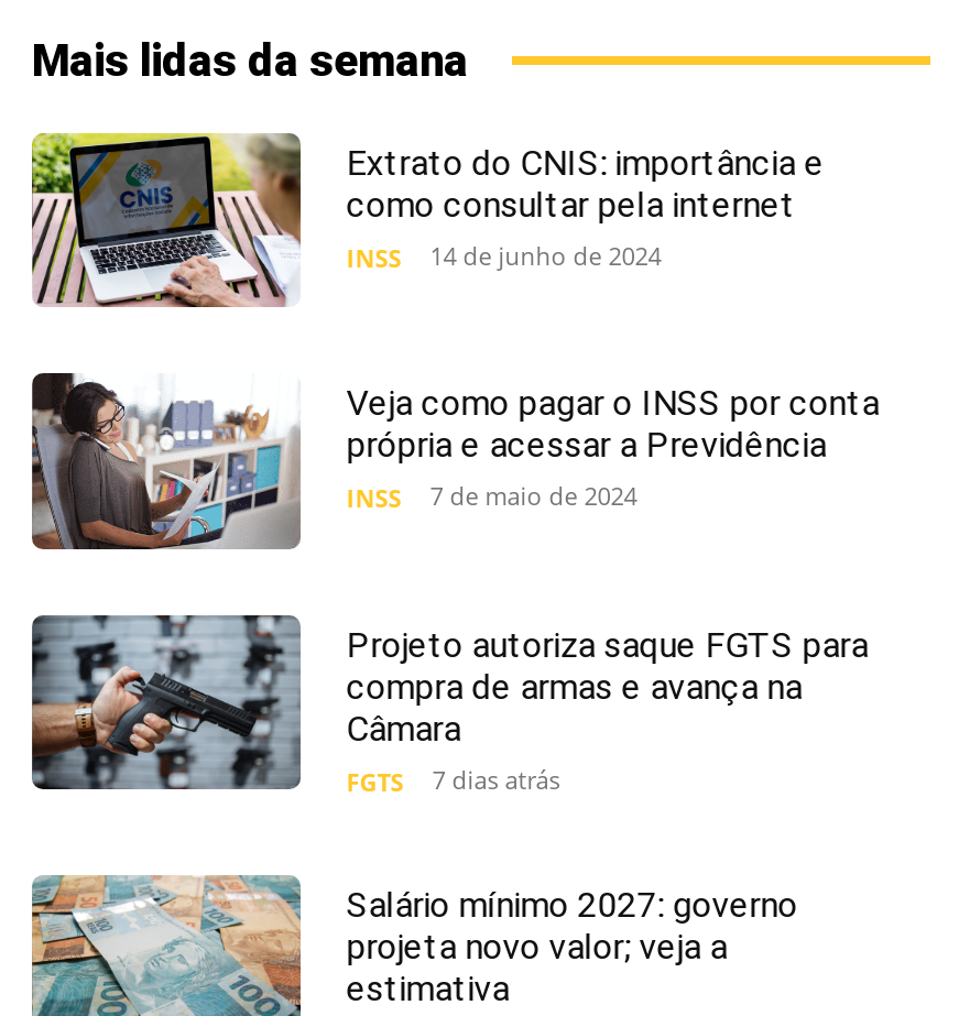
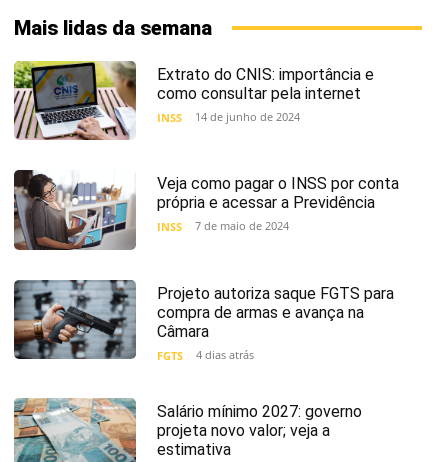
- FGTS 7 dias atrás
+ FGTS 4 dias atrás
